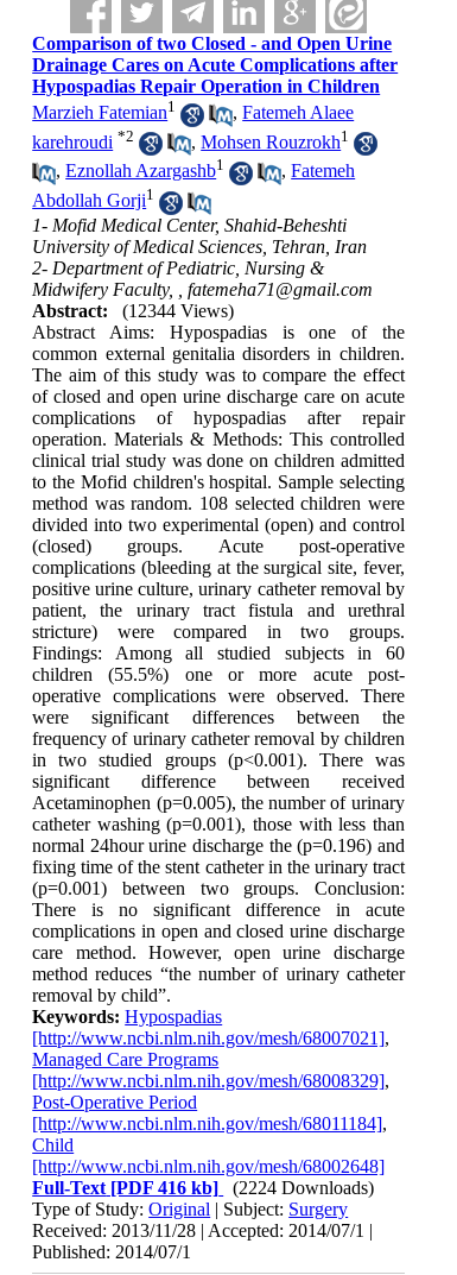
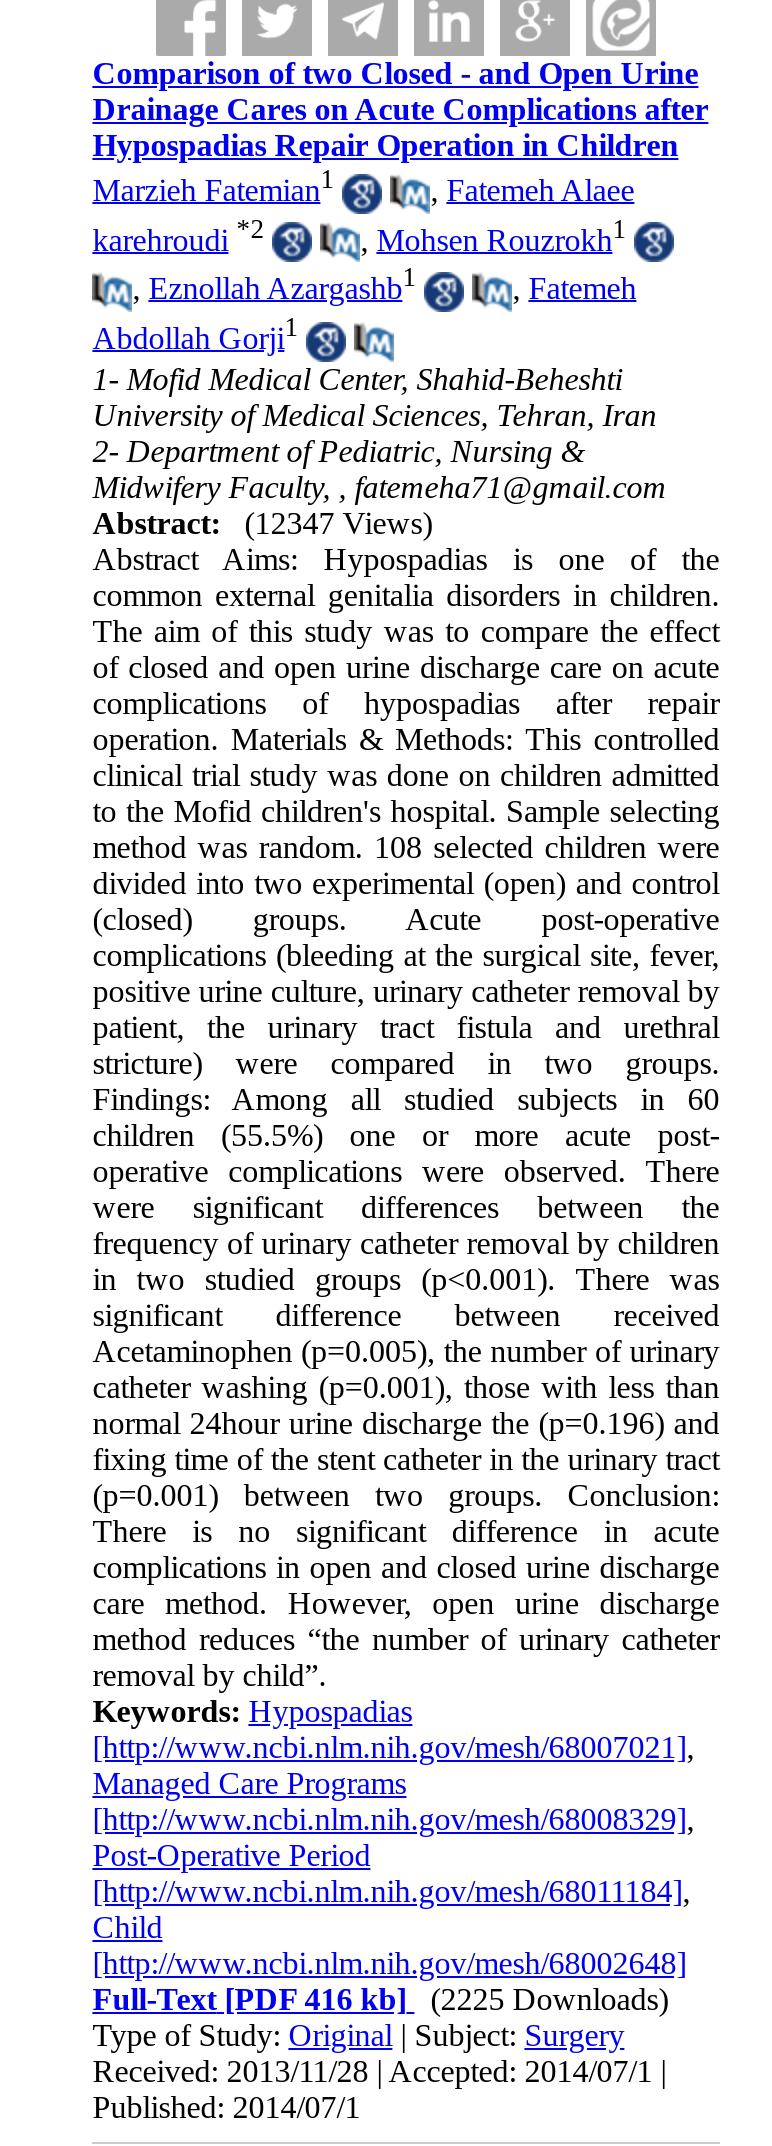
- Abstract: (12344 Views)
+ Abstract: (12347 Views)

- Full-Text [PDF 416 kb] (2224 Downloads)
+ Full-Text [PDF 416 kb] (2225 Downloads)
